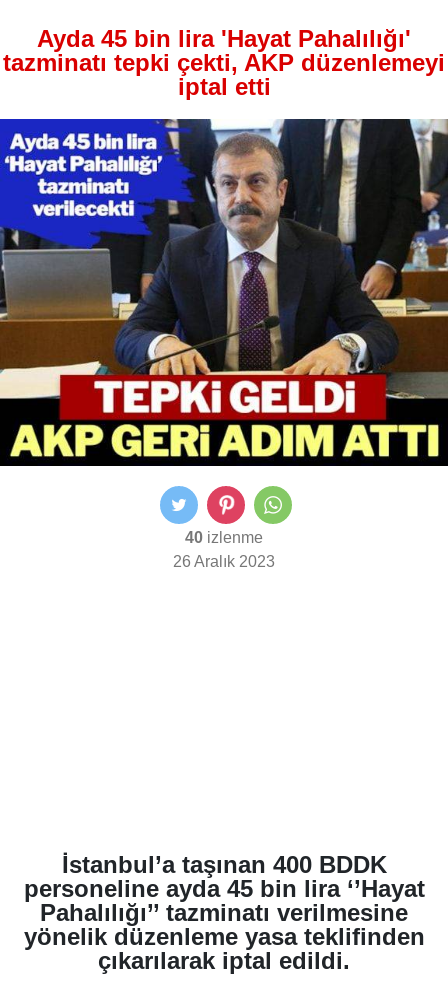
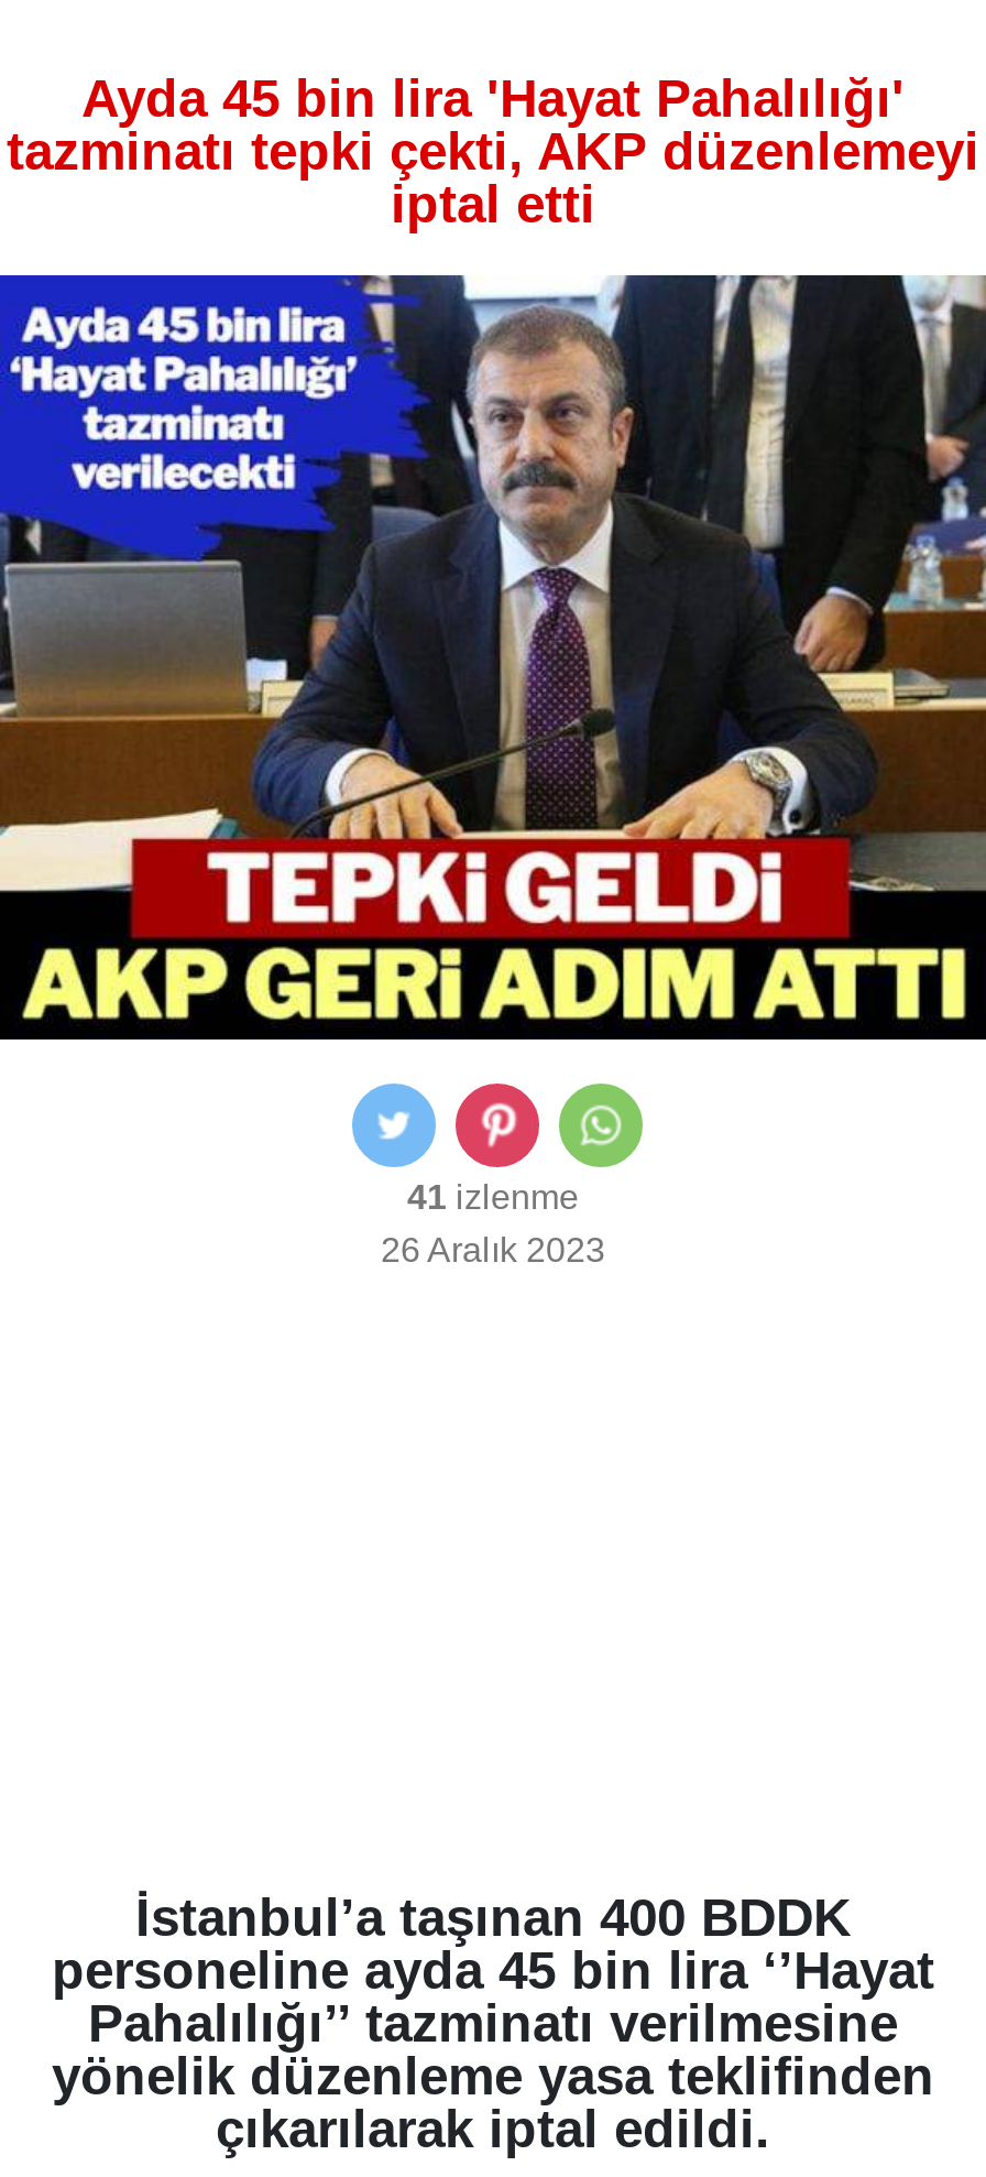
- 40 izlenme
+ 41 izlenme
